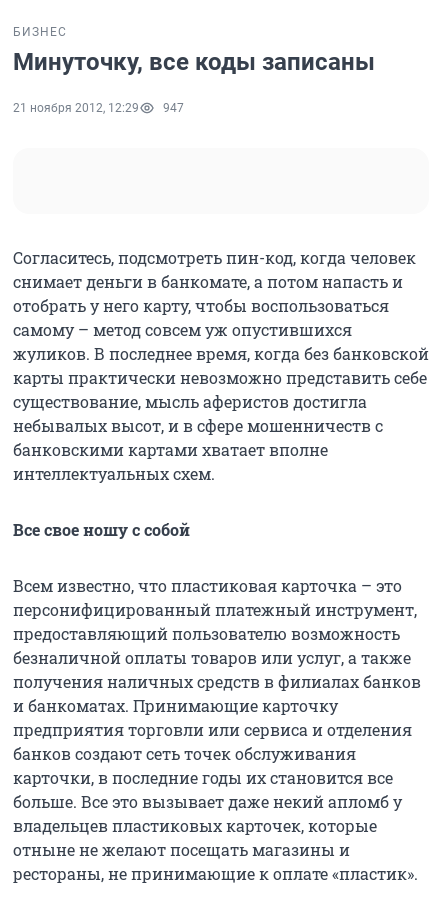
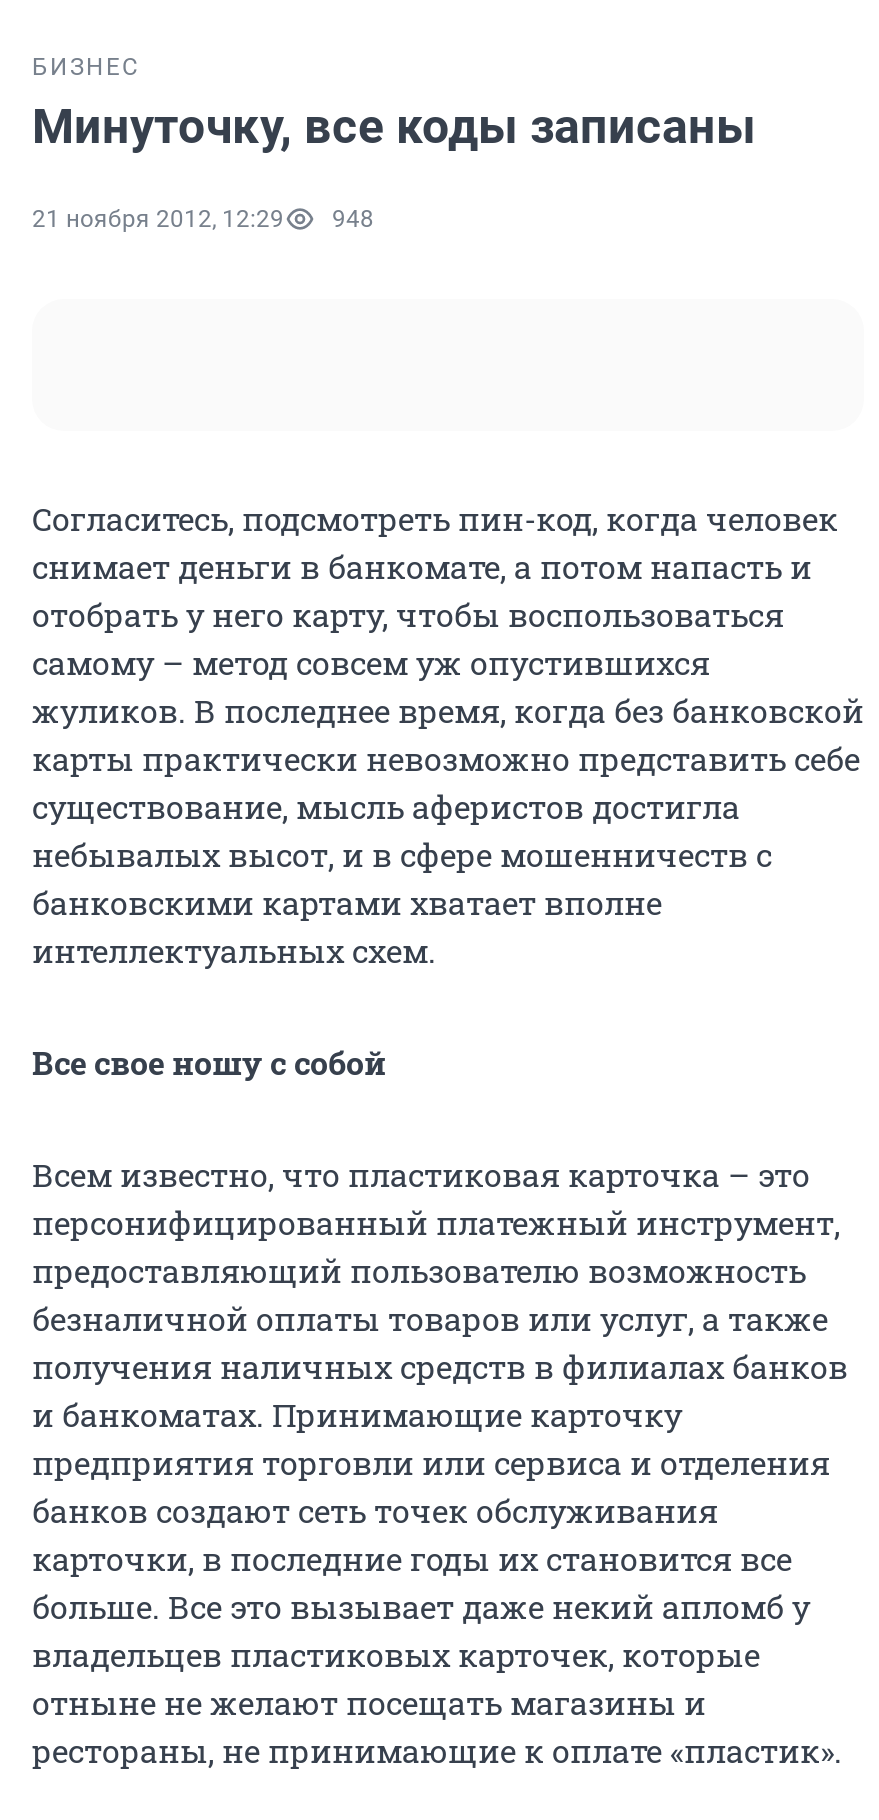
- 21 ноября 2012, 12:29 947
+ 21 ноября 2012, 12:29 948
